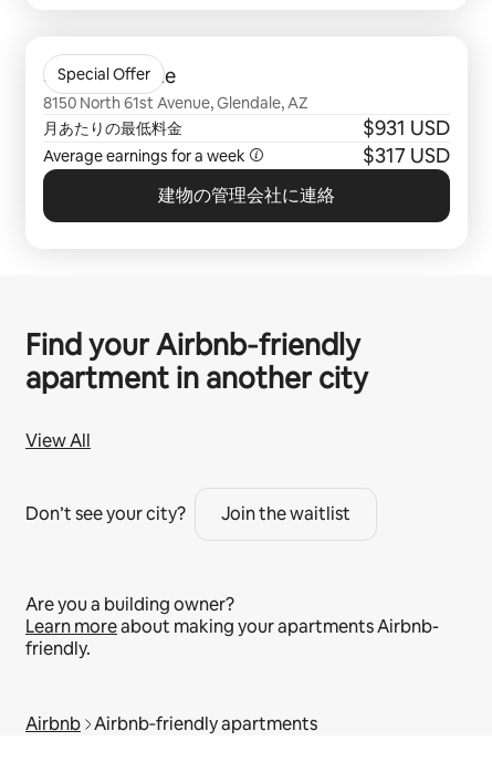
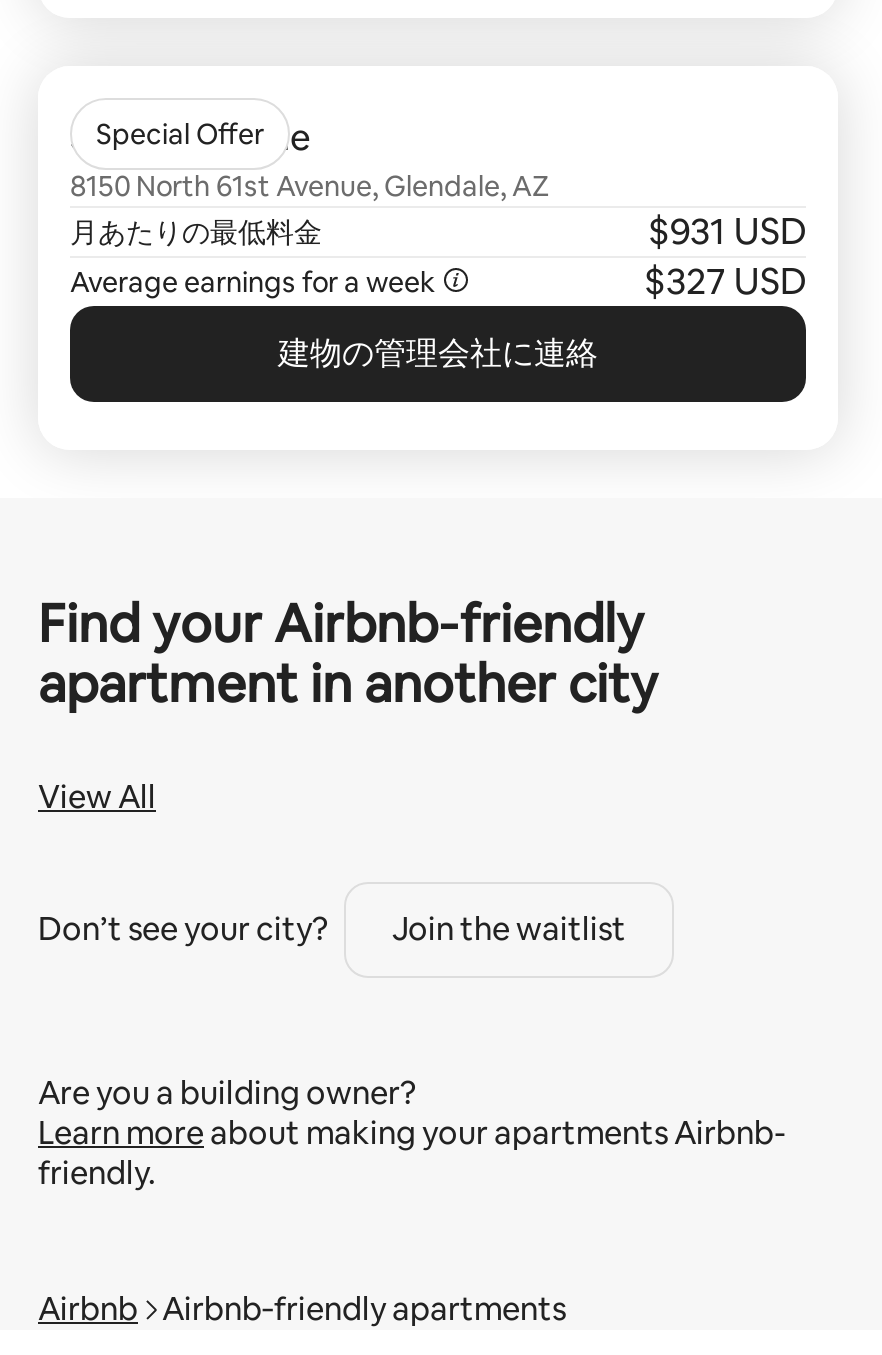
- $317 USD
+ $327 USD
